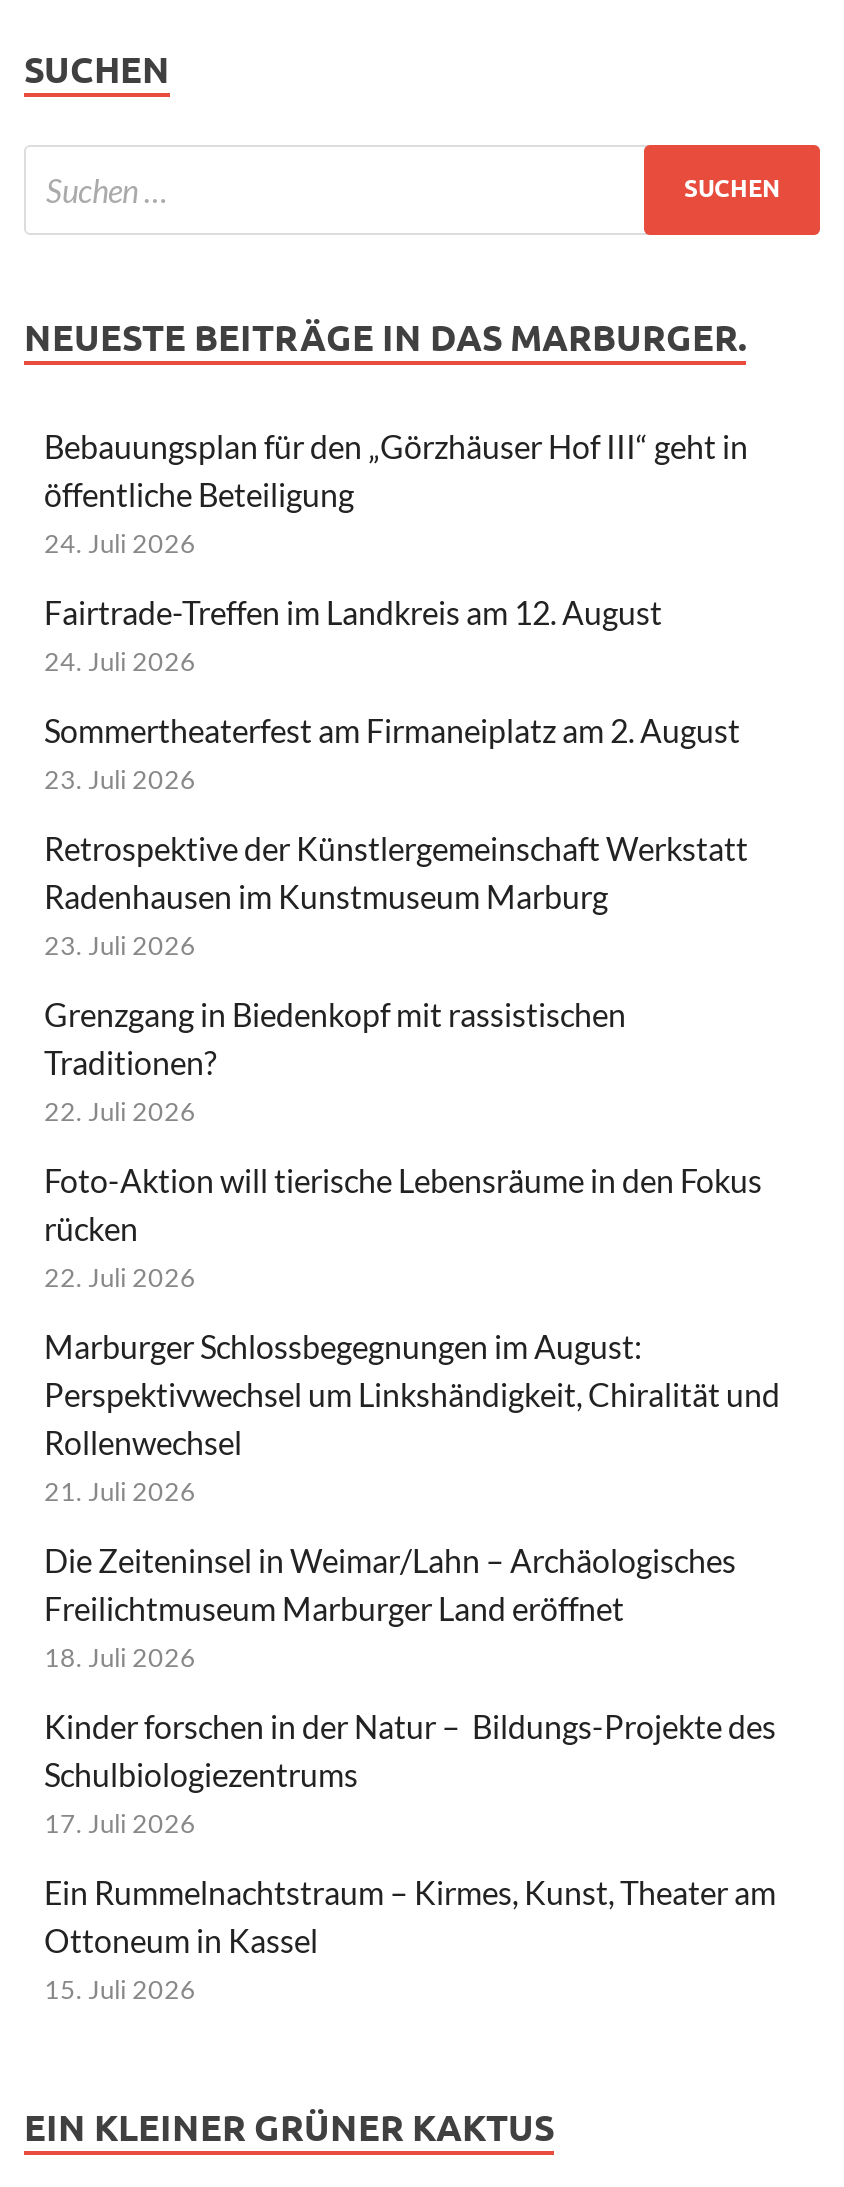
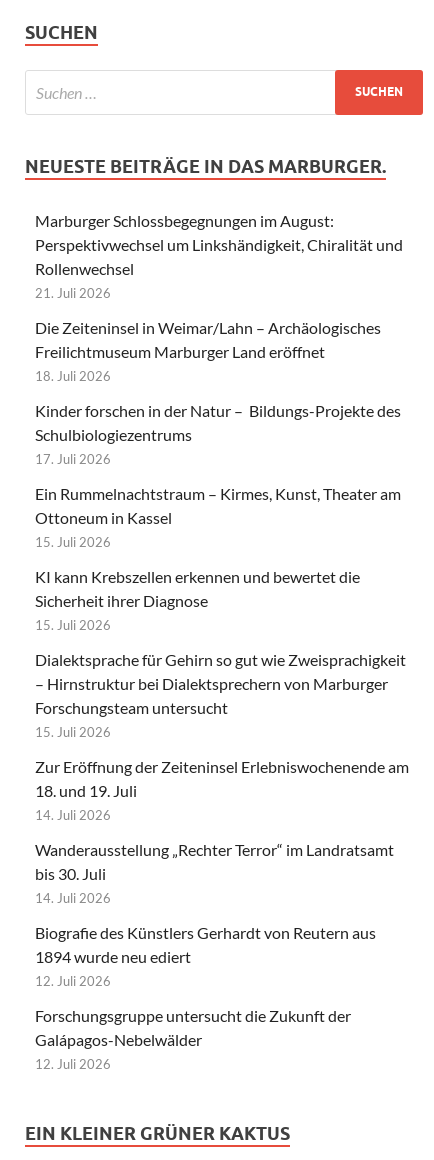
- Bebauungsplan für den „Görzhäuser Hof III“ geht in
- öffentliche Beteiligung
- 24. Juli 2026
- Fairtrade-Treffen im Landkreis am 12. August
- 24. Juli 2026
- Sommertheaterfest am Firmaneiplatz am 2. August
- 23. Juli 2026
- Retrospektive der Künstlergemeinschaft Werkstatt
- Radenhausen im Kunstmuseum Marburg
- 23. Juli 2026
- Grenzgang in Biedenkopf mit rassistischen
- Traditionen?
- 22. Juli 2026
- Foto-Aktion will tierische Lebensräume in den Fokus
- rücken
- 22. Juli 2026

moved up: Marburger Schlossbegegnungen im August: | Perspektivwechsel um Linkshändigkeit, Chiralität und | Rollenwechsel | ... | Ottoneum in Kassel | 15. Juli 2026

+ KI kann Krebszellen erkennen und bewertet die
+ Sicherheit ihrer Diagnose
+ 15. Juli 2026
+ Dialektsprache für Gehirn so gut wie Zweisprachigkeit
+ – Hirnstruktur bei Dialektsprechern von Marburger
+ Forschungsteam untersucht
+ 15. Juli 2026
+ Zur Eröffnung der Zeiteninsel Erlebniswochenende am
+ 18. und 19. Juli
+ 14. Juli 2026
+ Wanderausstellung „Rechter Terror“ im Landratsamt
+ bis 30. Juli
+ 14. Juli 2026
+ Biografie des Künstlers Gerhardt von Reutern aus
+ 1894 wurde neu ediert
+ 12. Juli 2026
+ Forschungsgruppe untersucht die Zukunft der
+ Galápagos-Nebelwälder
+ 12. Juli 2026
